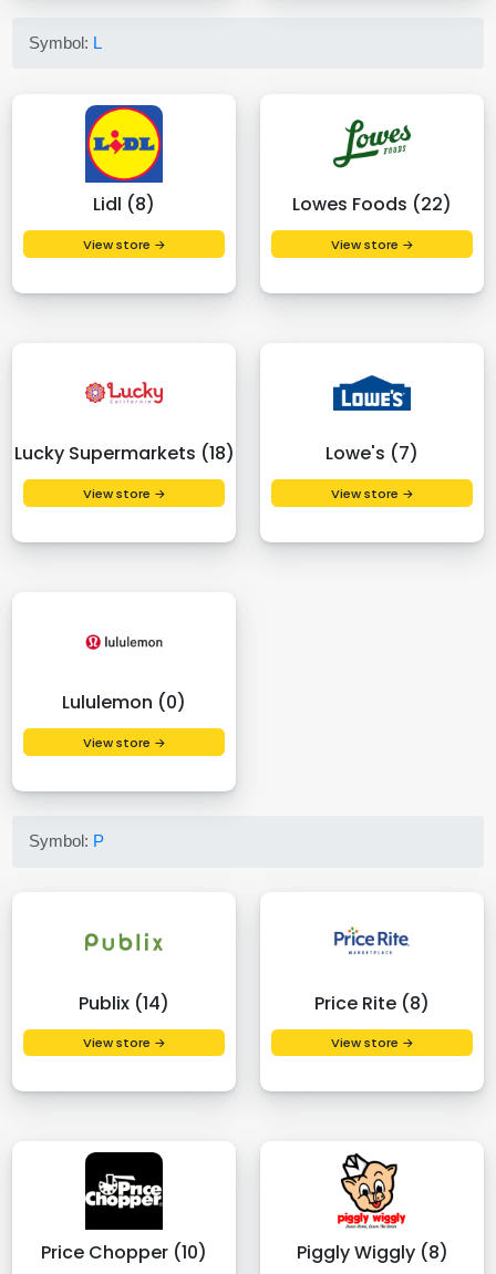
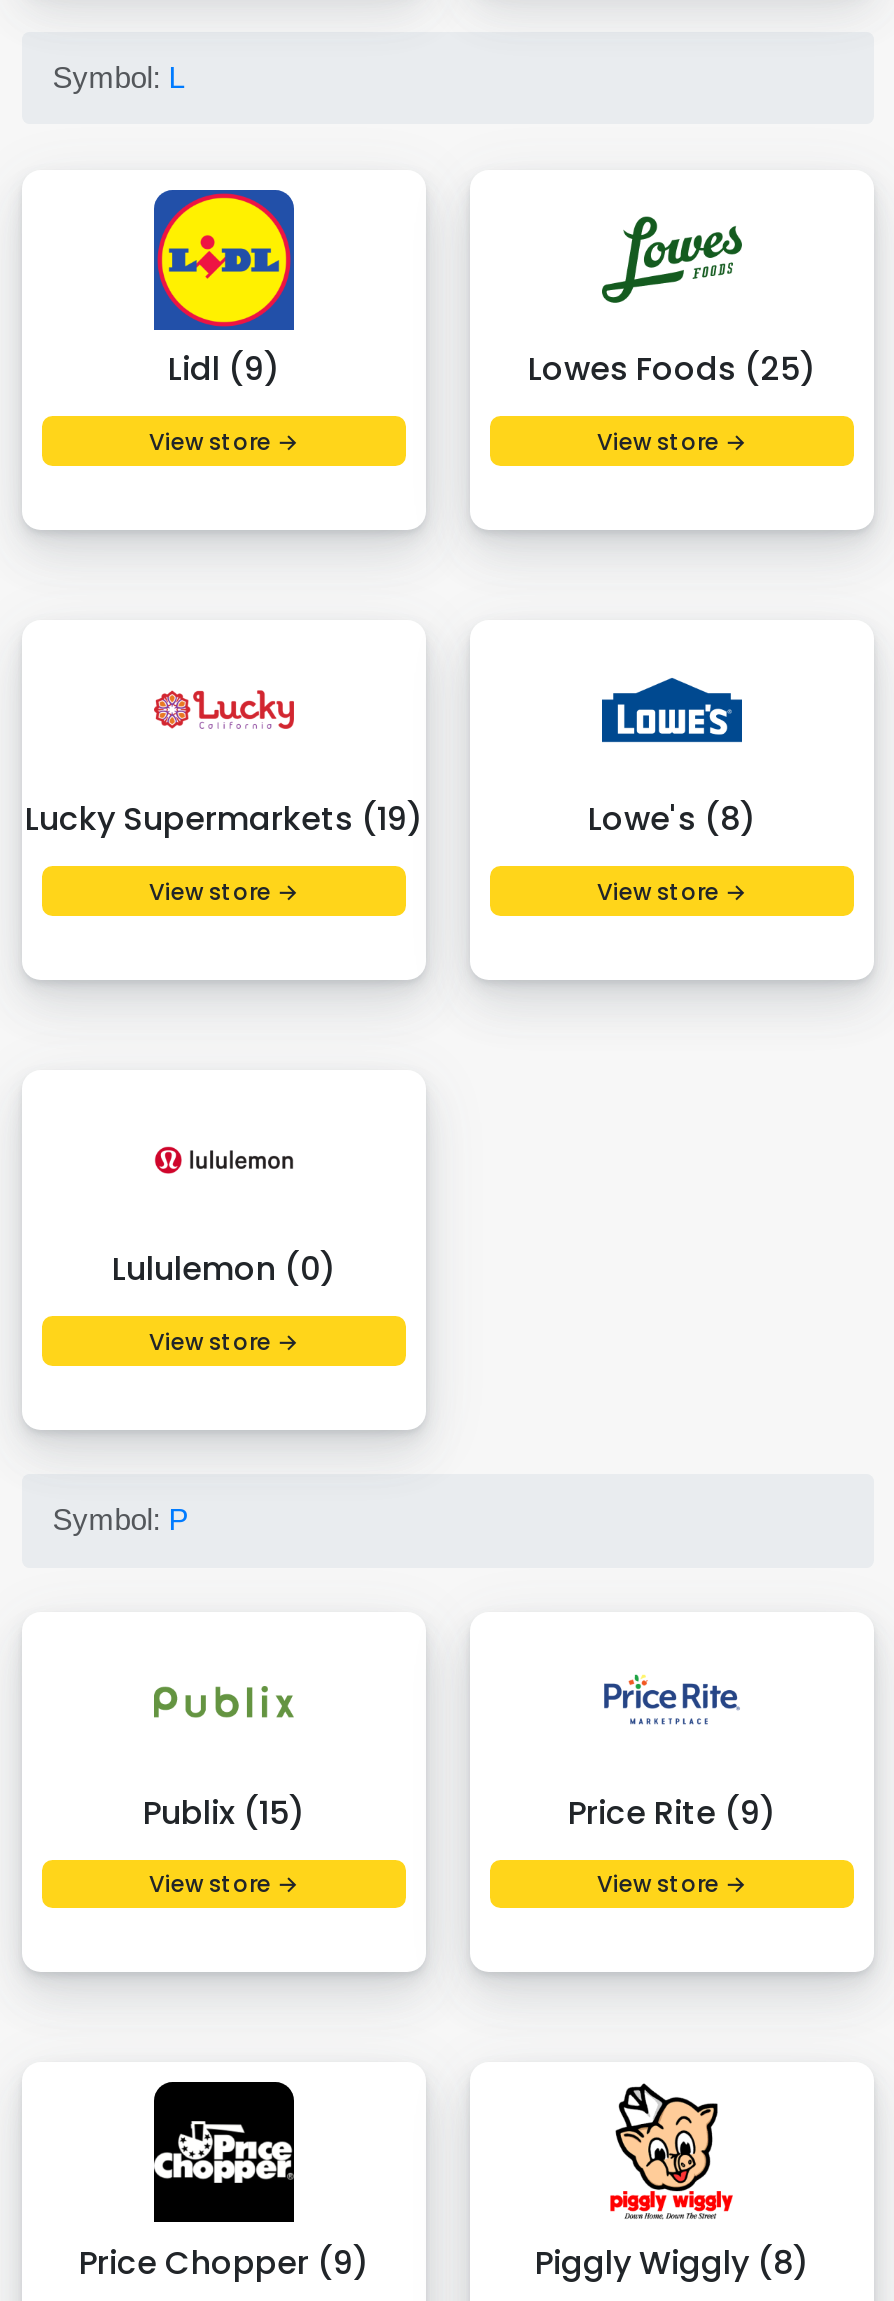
- Lidl (8)
+ Lidl (9)

- Lowes Foods (22)
+ Lowes Foods (25)

- Lucky Supermarkets (18)
+ Lucky Supermarkets (19)

- Lowe's (7)
+ Lowe's (8)

- Publix (14)
+ Publix (15)

- Price Rite (8)
+ Price Rite (9)

- Price Chopper (10)
+ Price Chopper (9)
